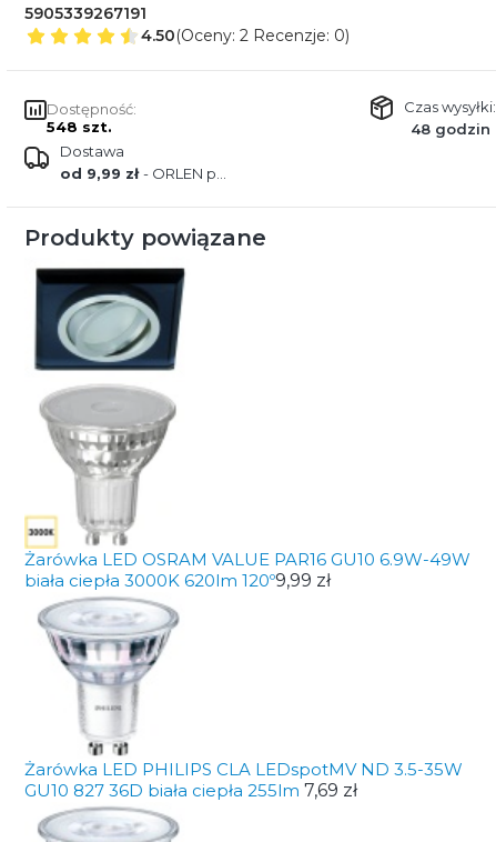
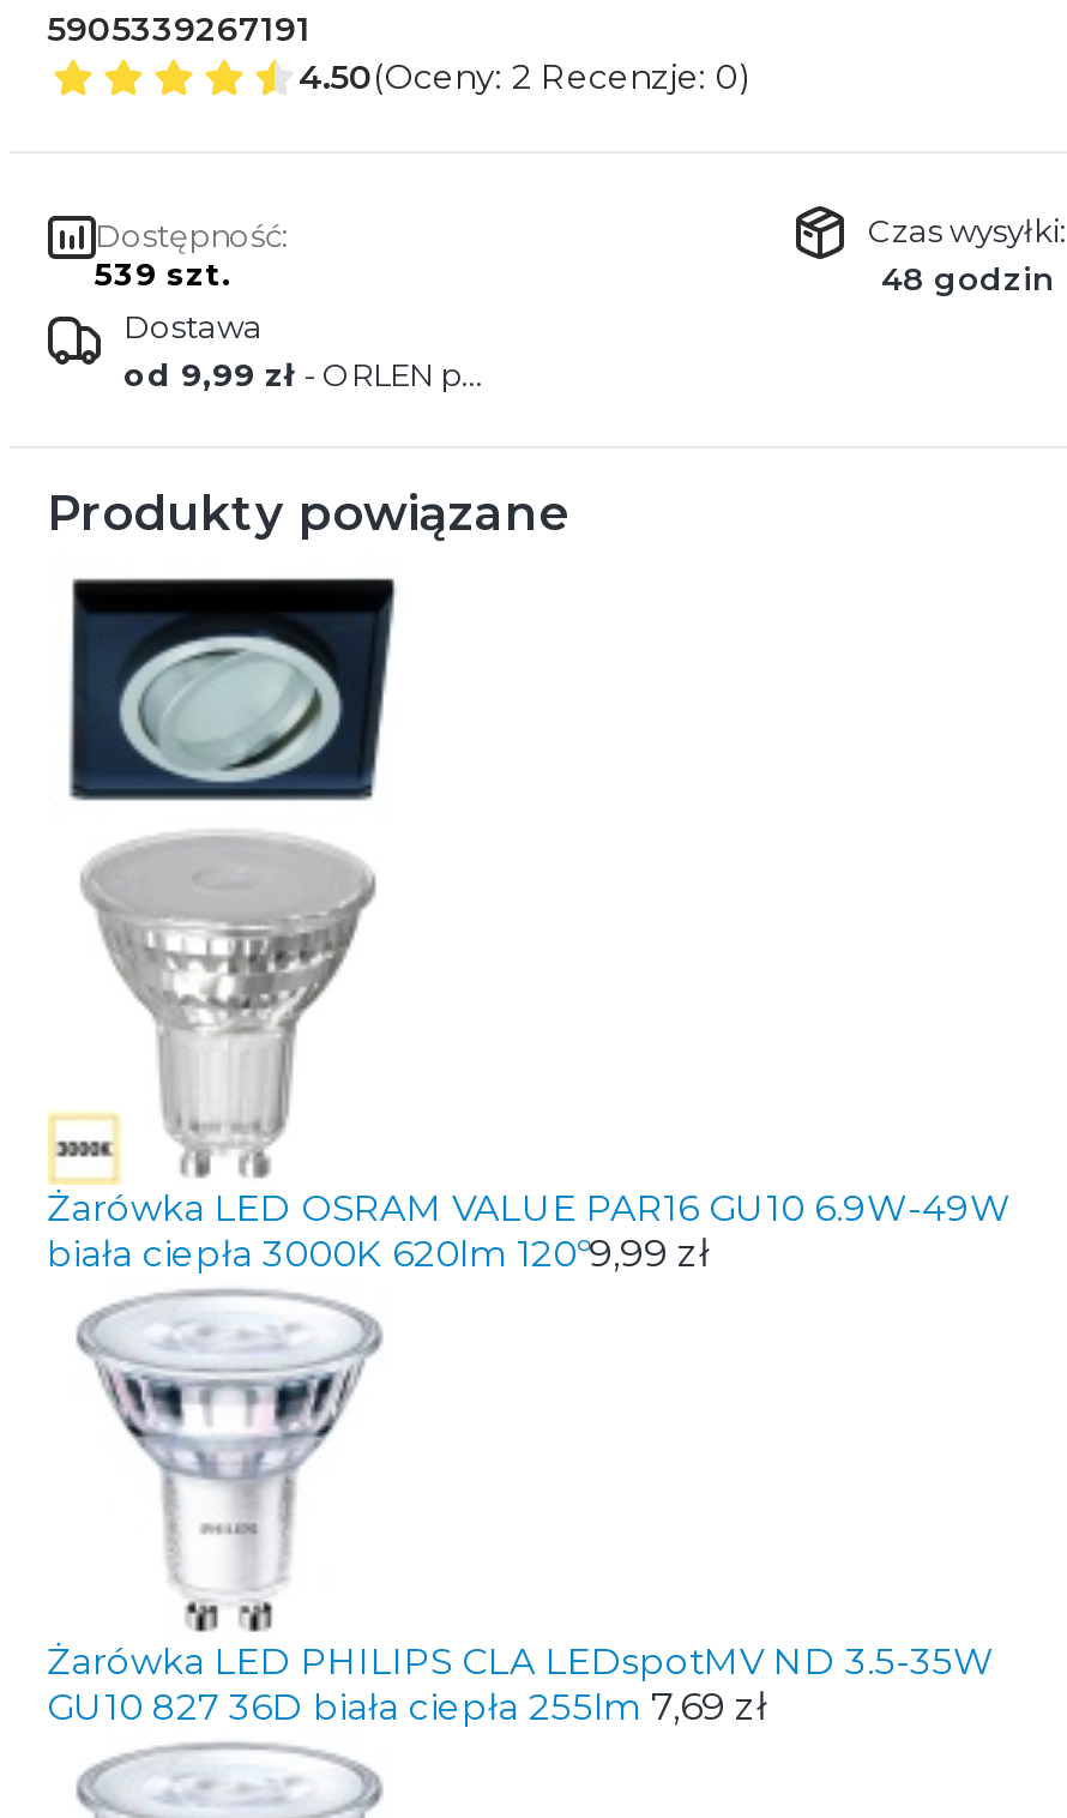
- 548 szt.
+ 539 szt.
